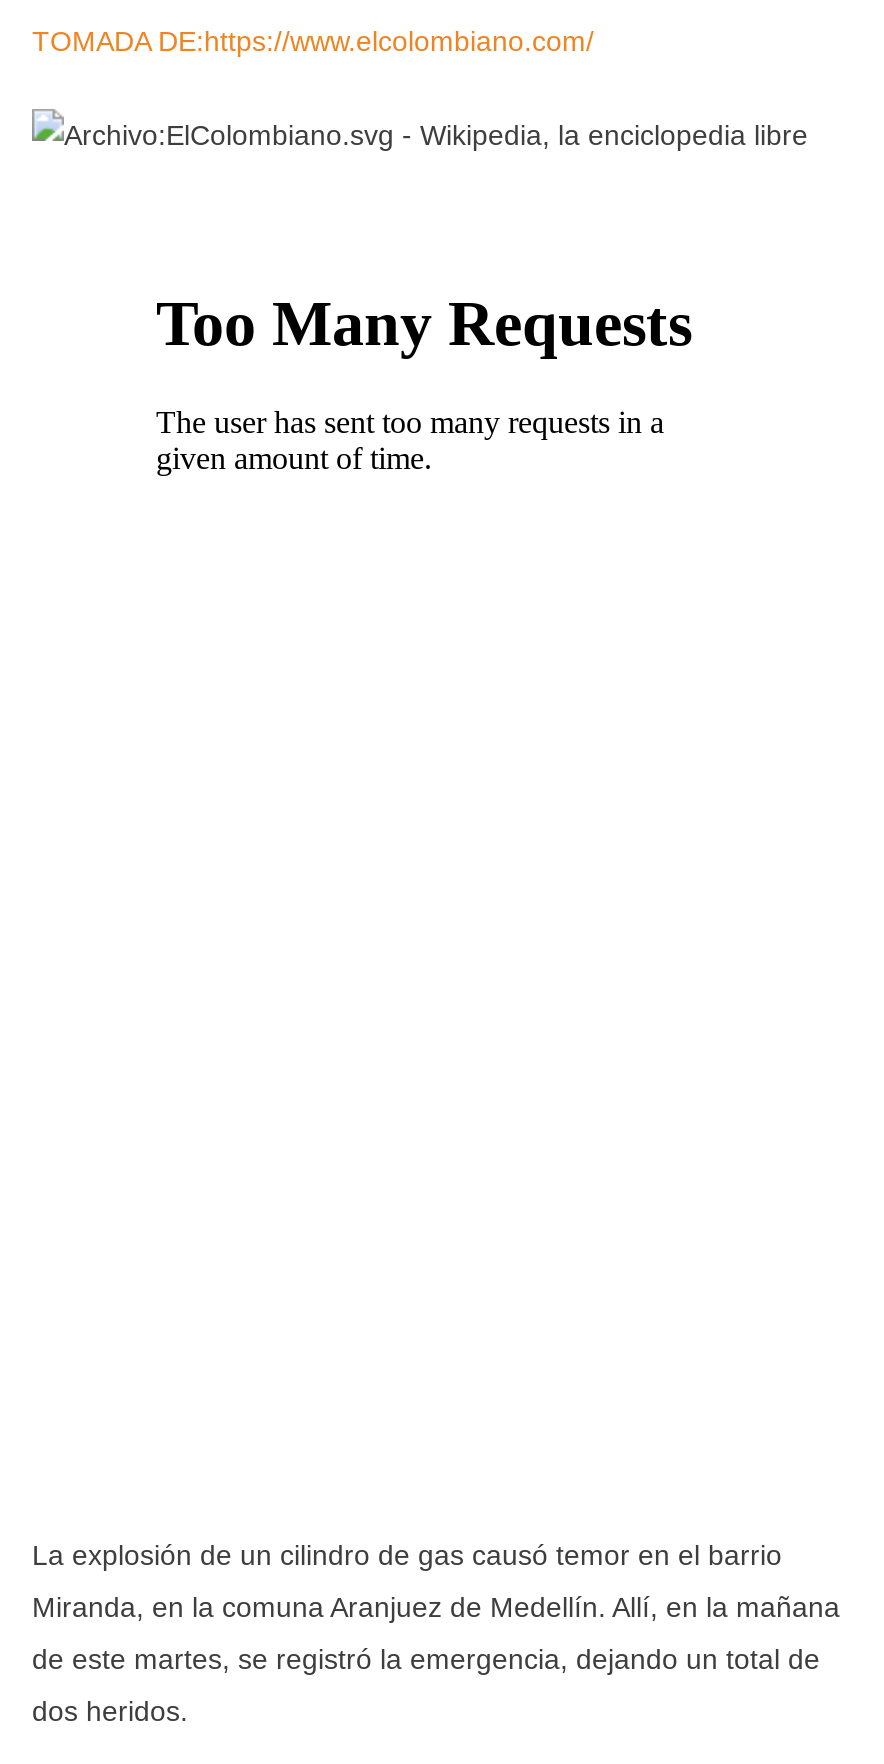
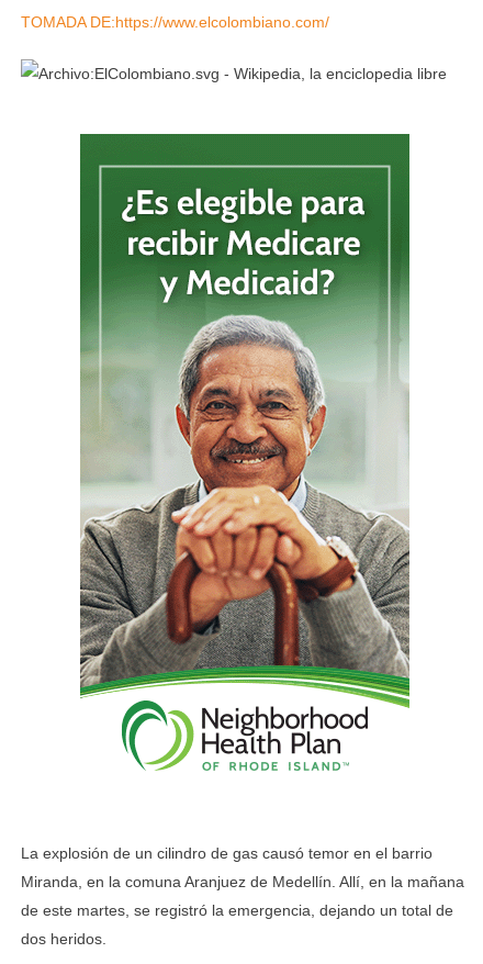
+ [image]
